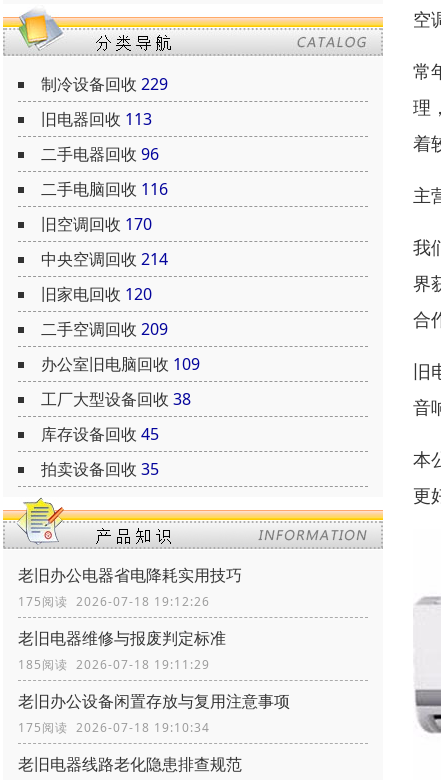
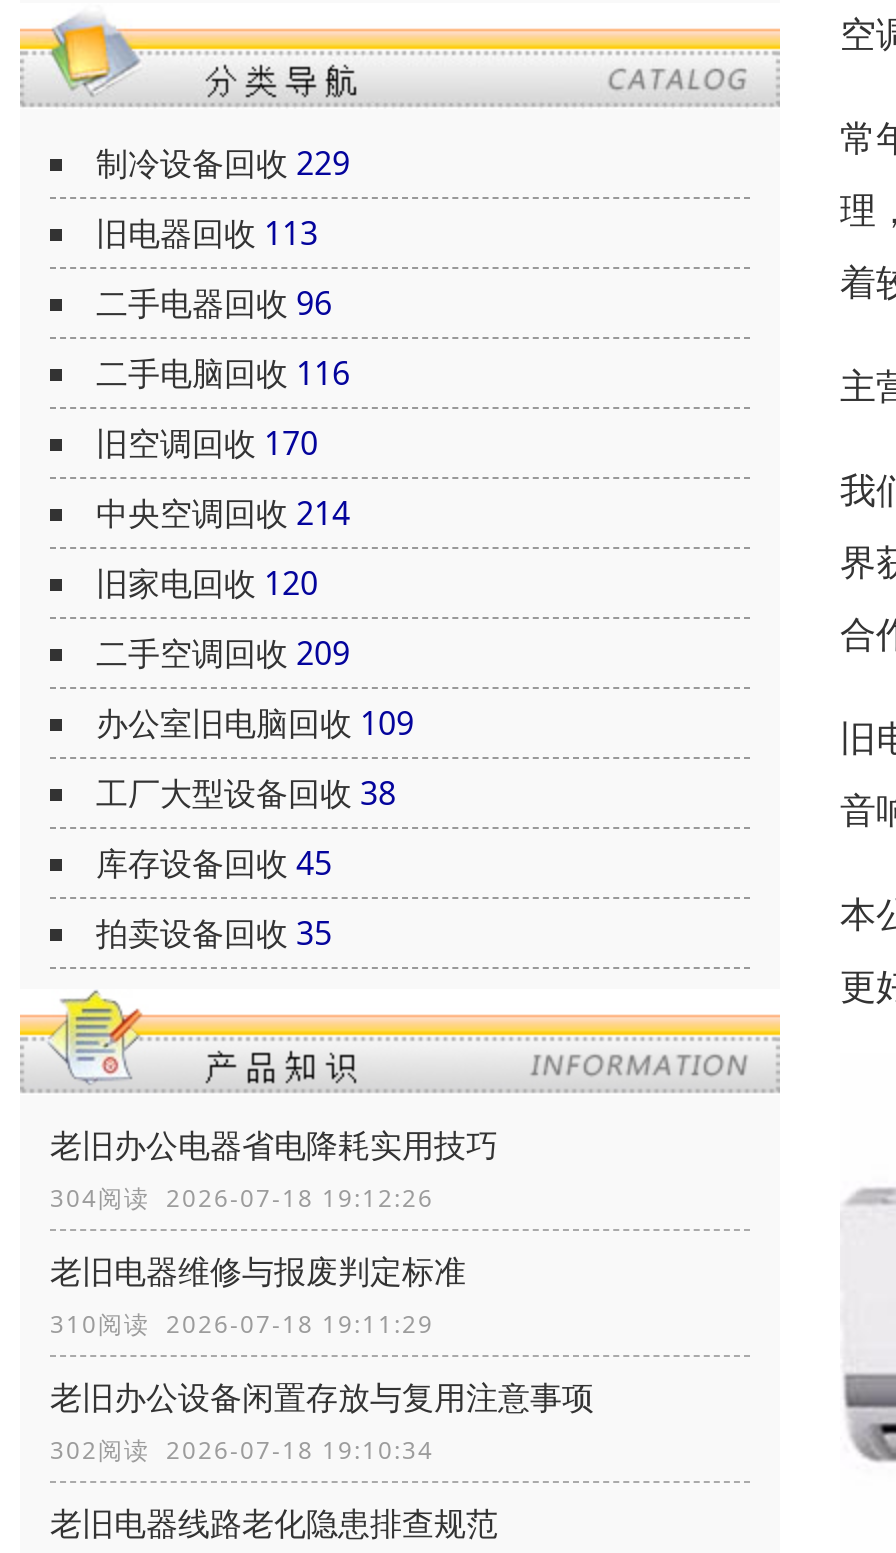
- 175阅读 2026-07-18 19:12:26
+ 304阅读 2026-07-18 19:12:26

- 185阅读 2026-07-18 19:11:29
+ 310阅读 2026-07-18 19:11:29

- 175阅读 2026-07-18 19:10:34
+ 302阅读 2026-07-18 19:10:34
